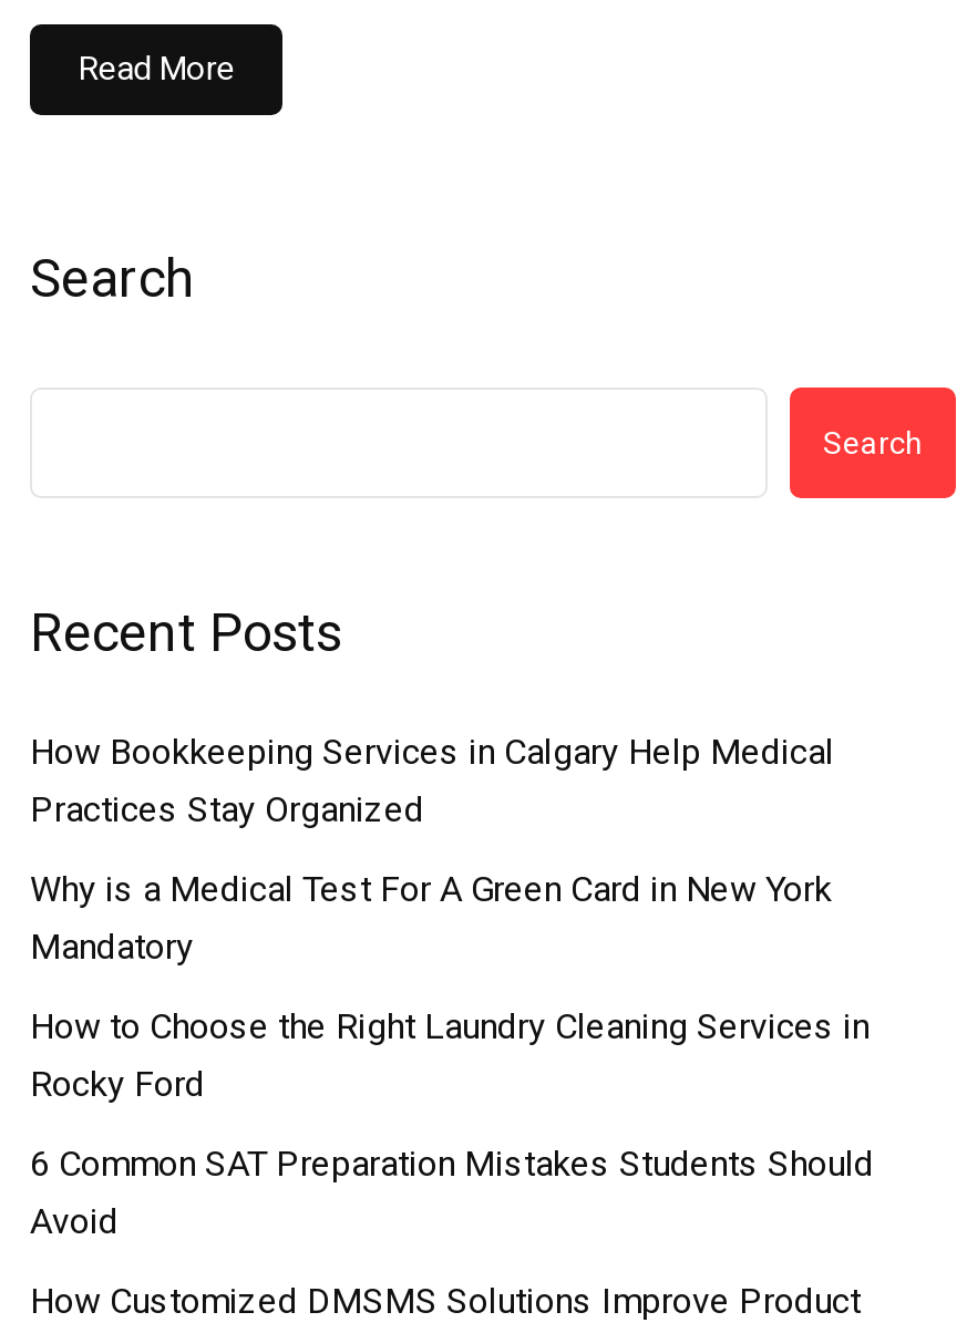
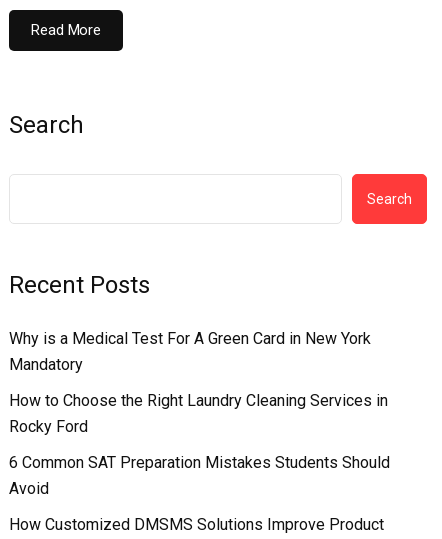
- How Bookkeeping Services in Calgary Help Medical
- Practices Stay Organized
